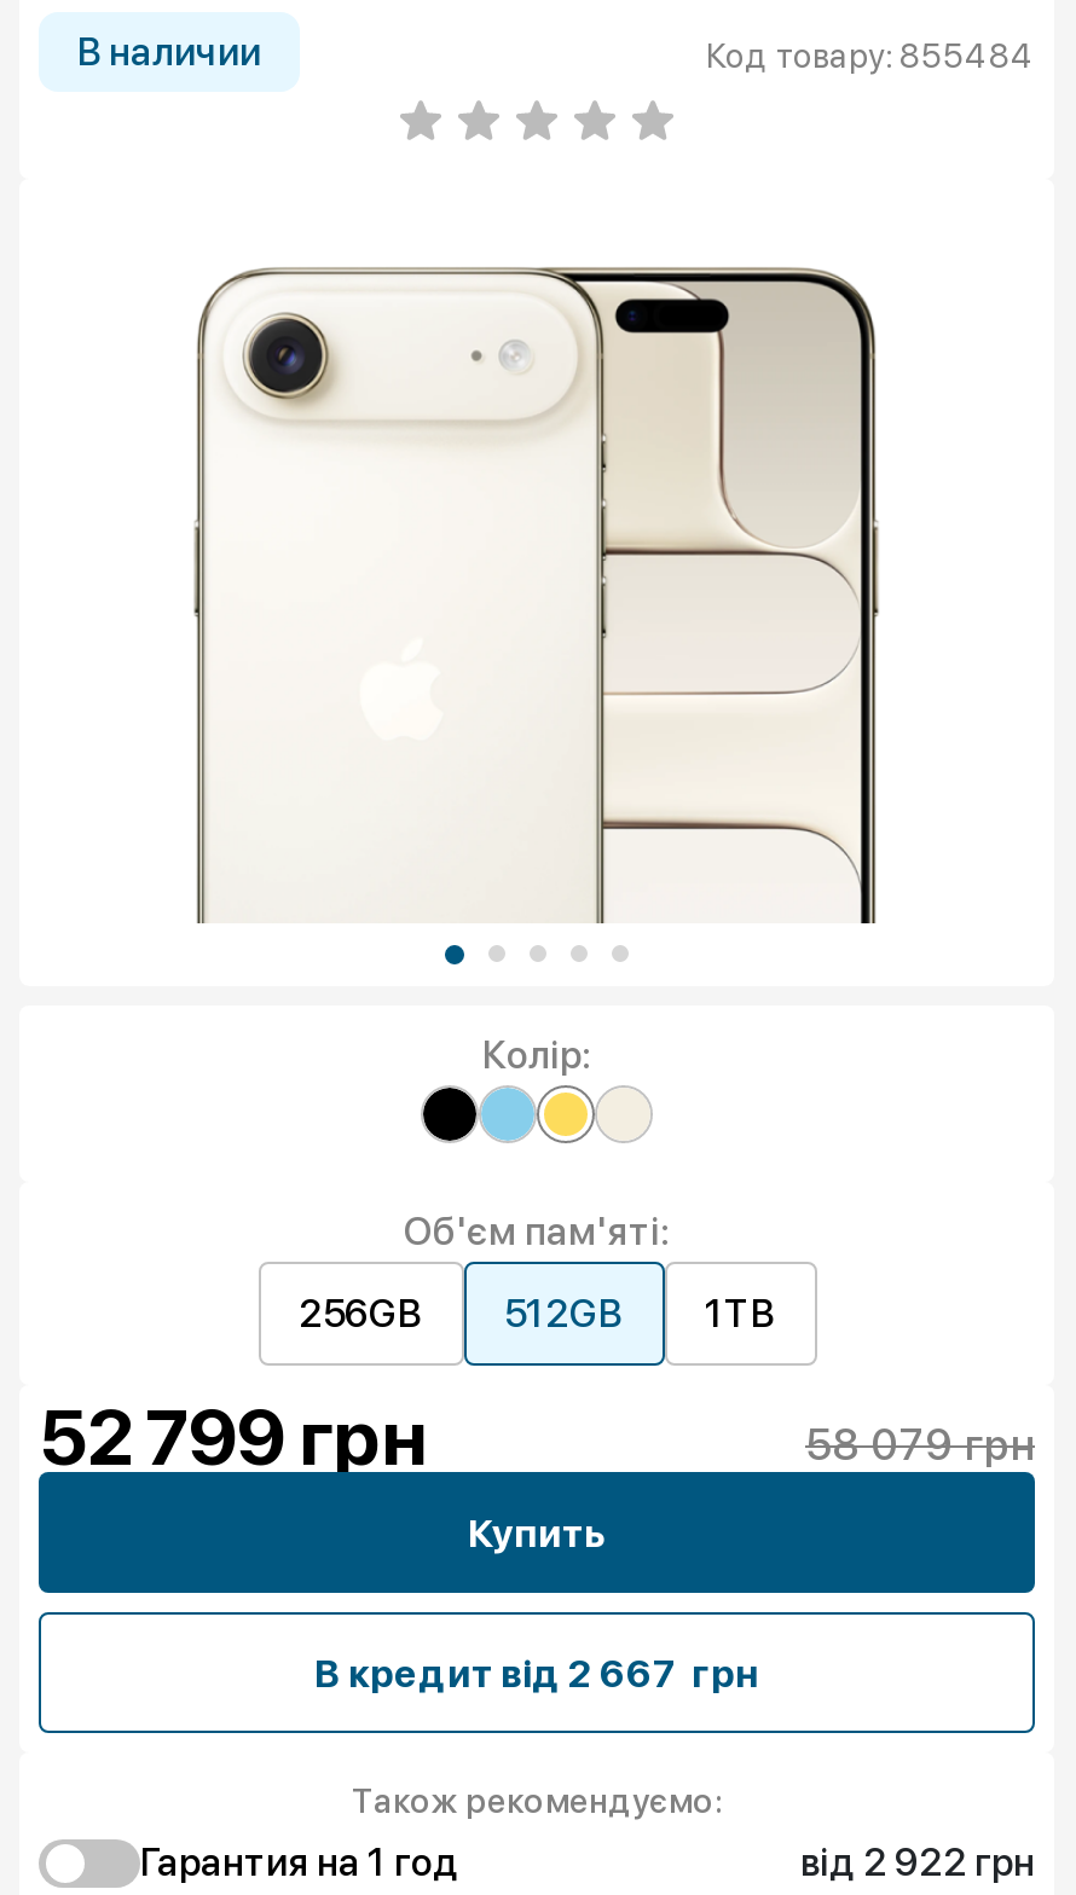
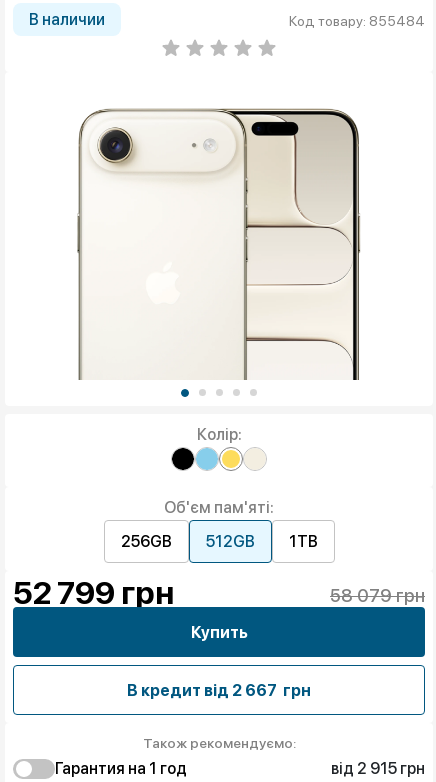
- від 2 922 грн
+ від 2 915 грн
